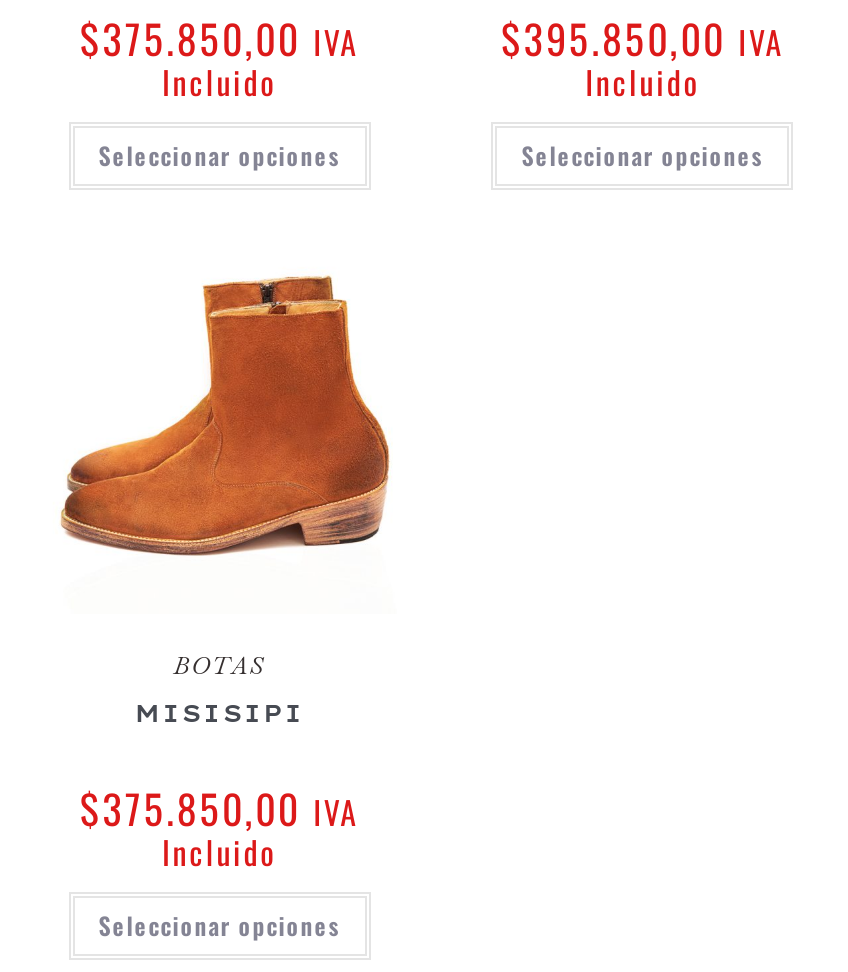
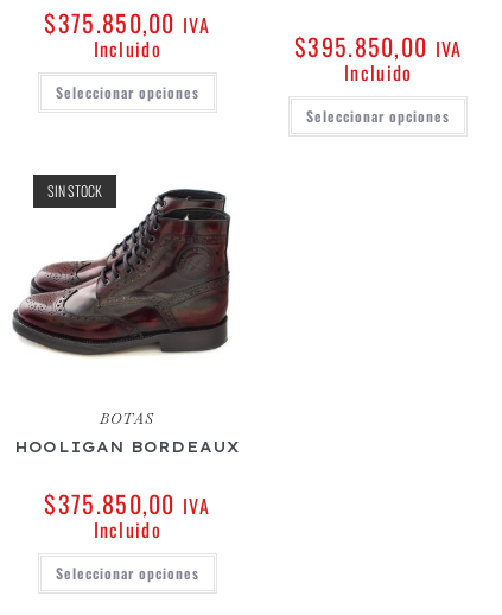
+ SIN STOCK

- [image]
+ [image]

- MISISIPI
+ HOOLIGAN BORDEAUX
